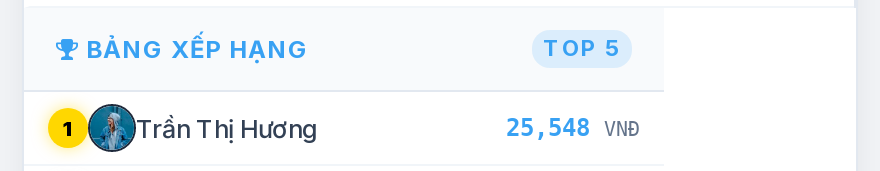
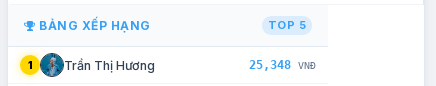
- 25,548 VNĐ
+ 25,348 VNĐ
